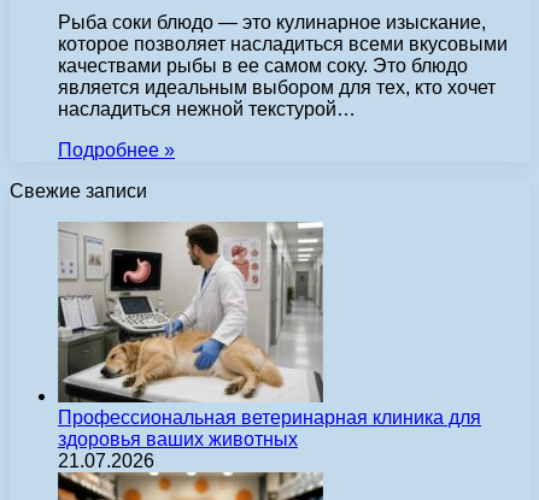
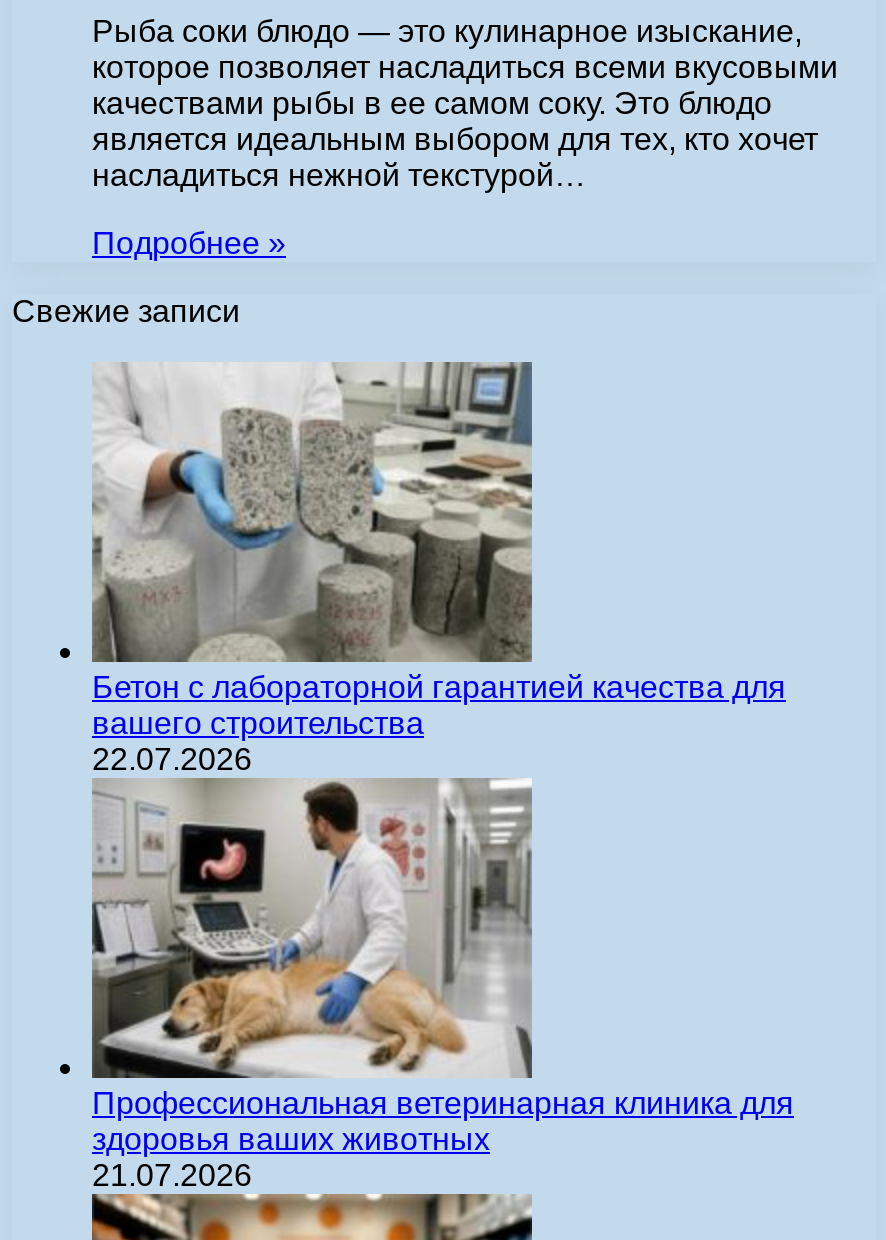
+ [image]
+ Бетон с лабораторной гарантией качества для
+ вашего строительства
+ 22.07.2026
